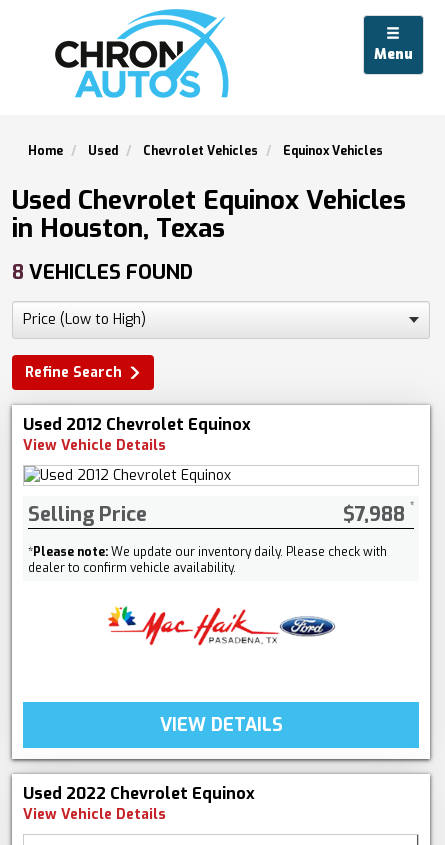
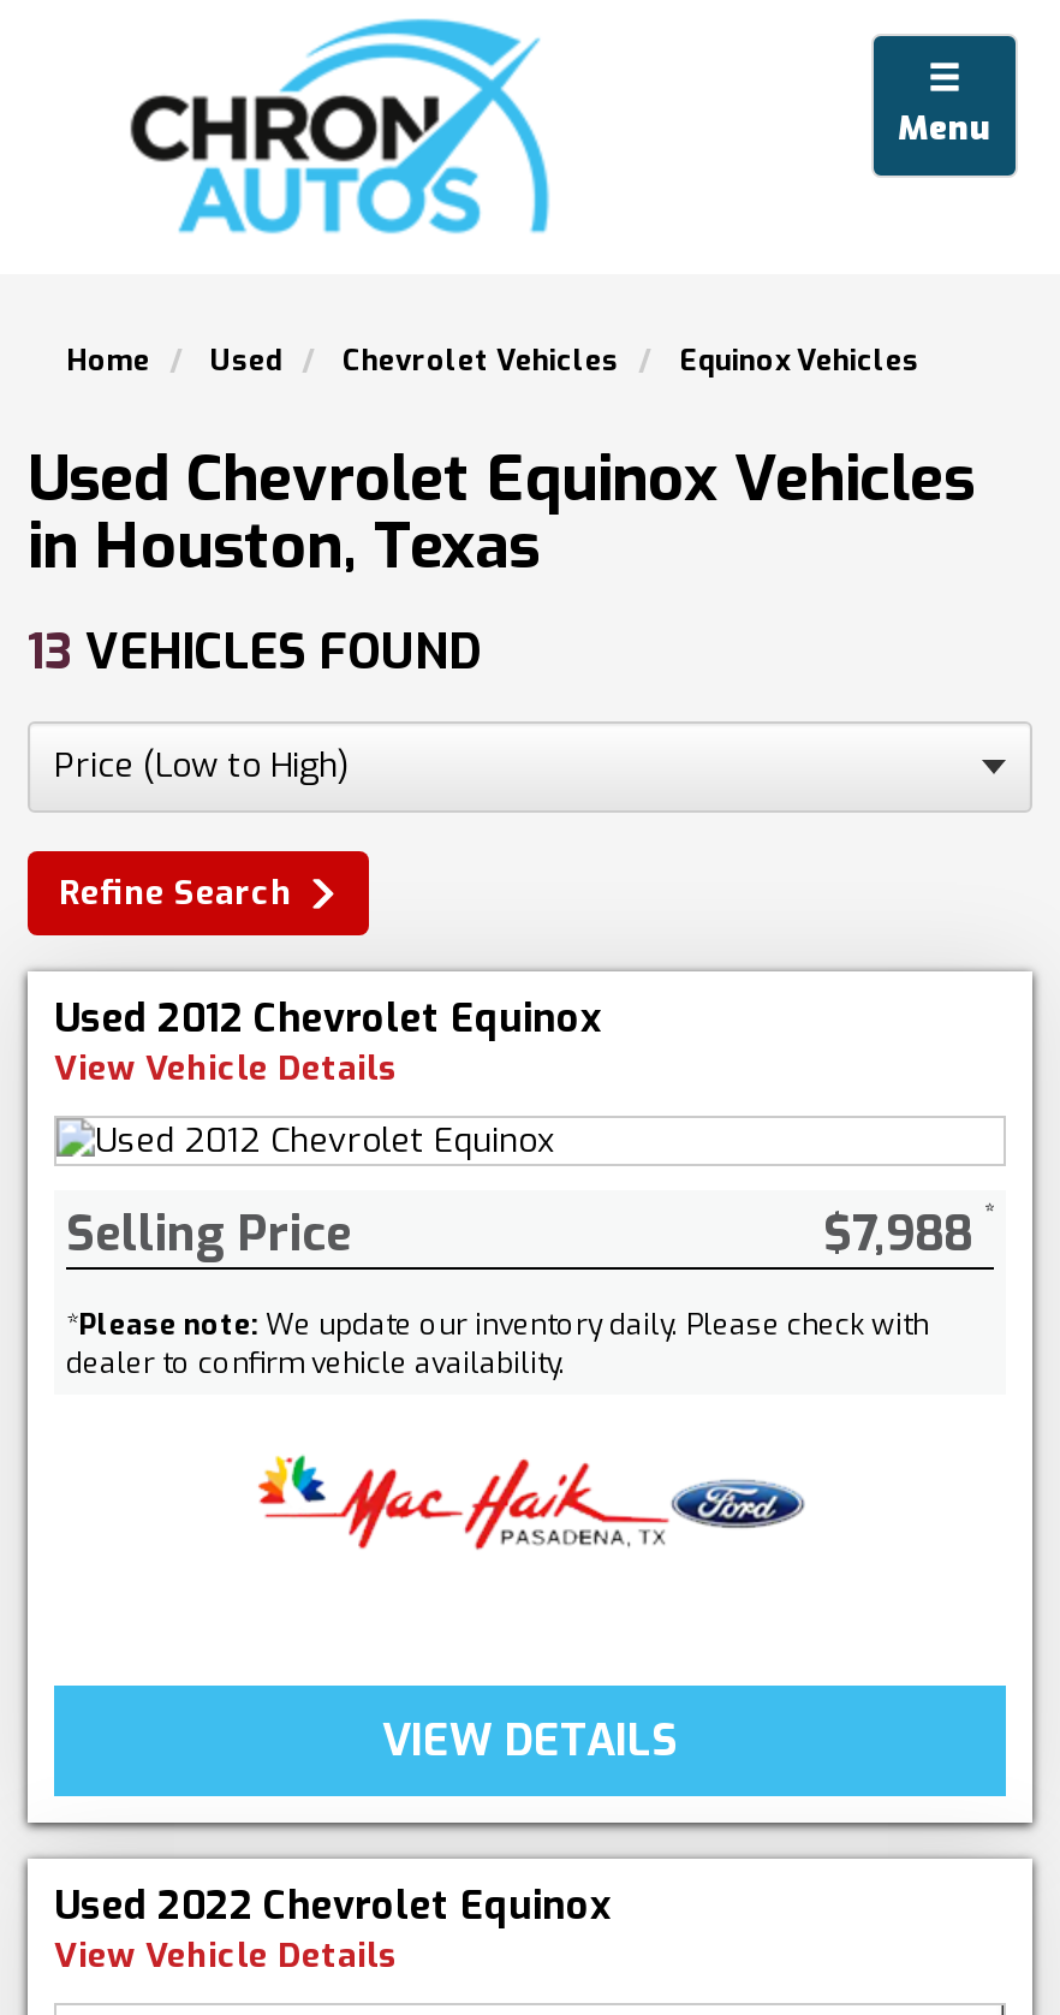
- 8 VEHICLES FOUND
+ 13 VEHICLES FOUND
